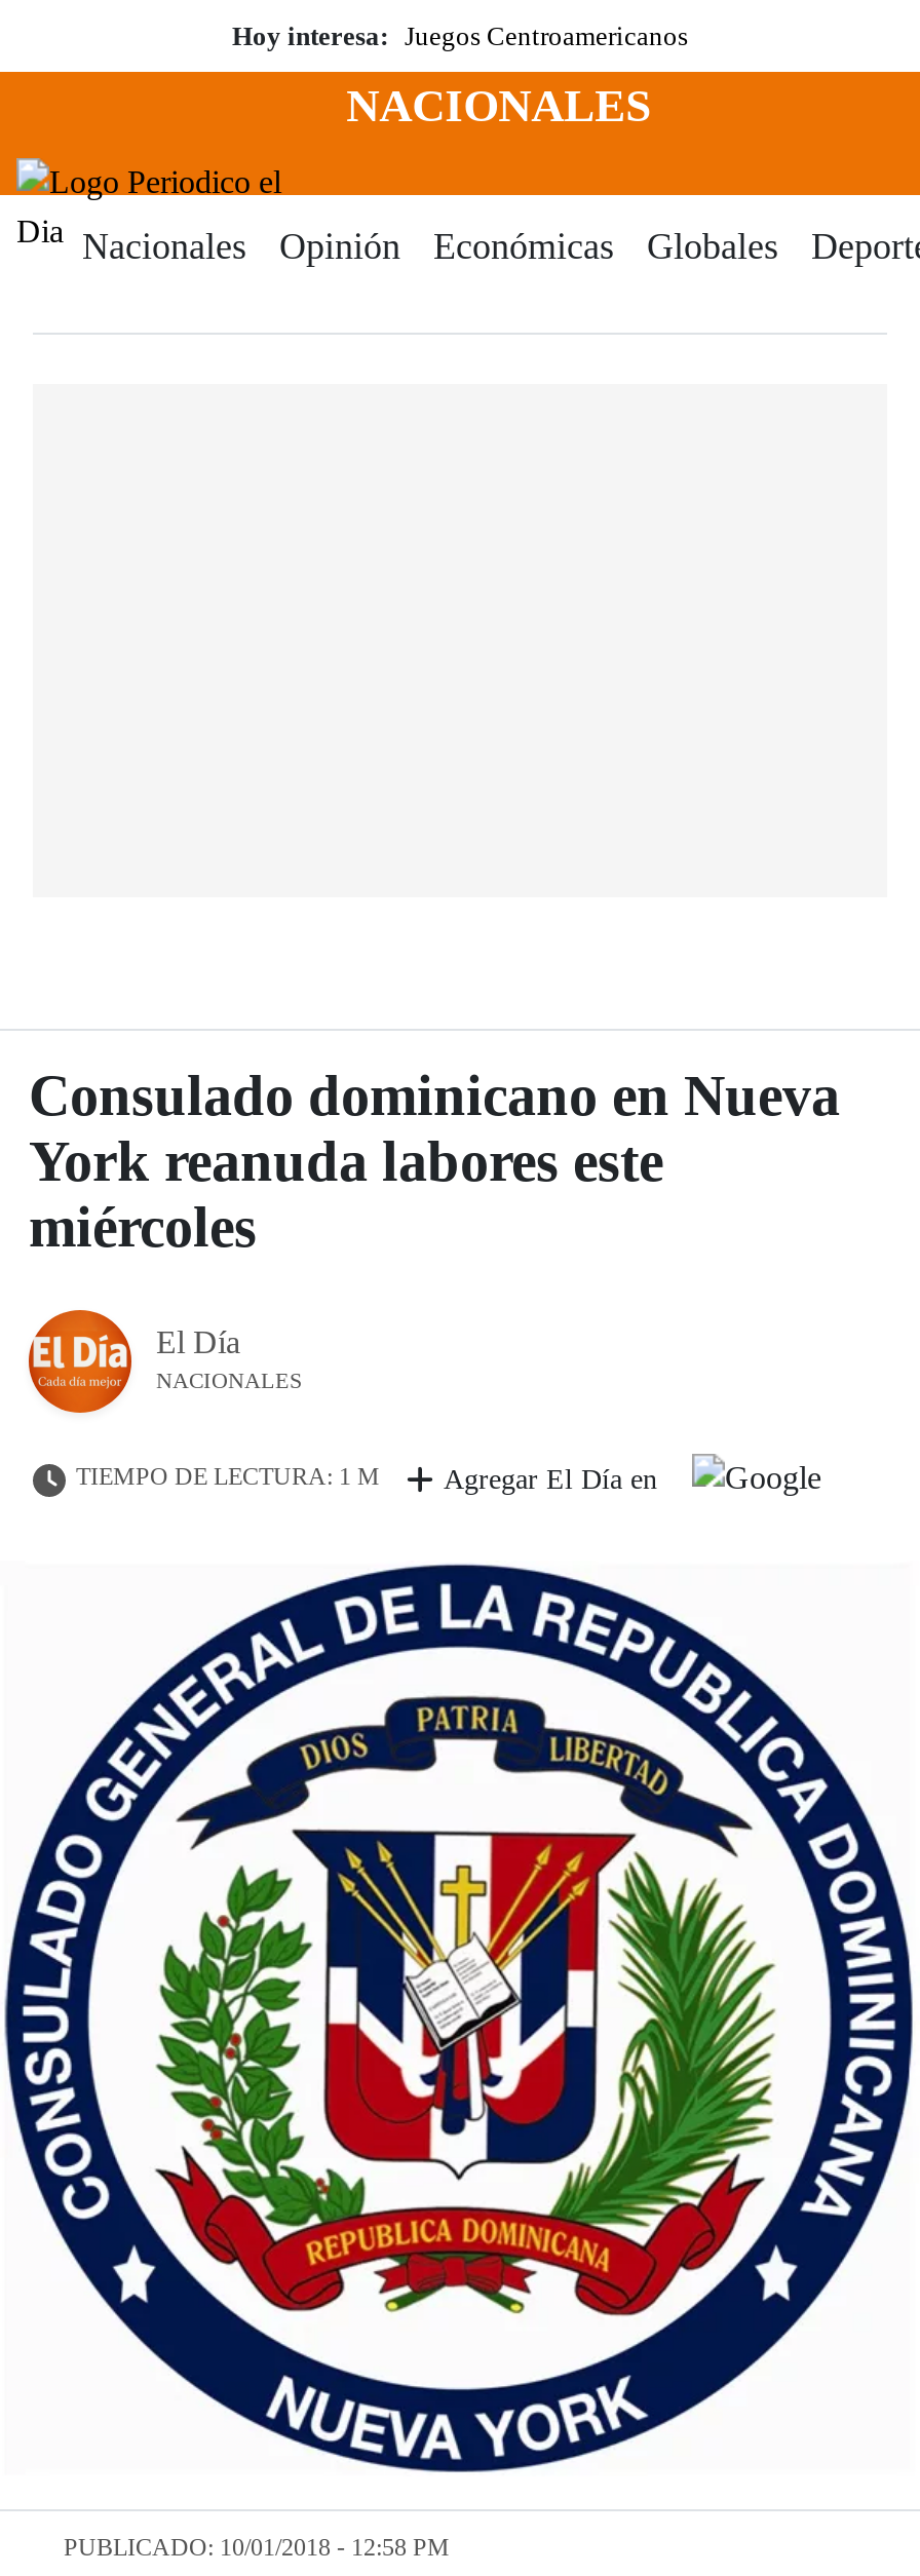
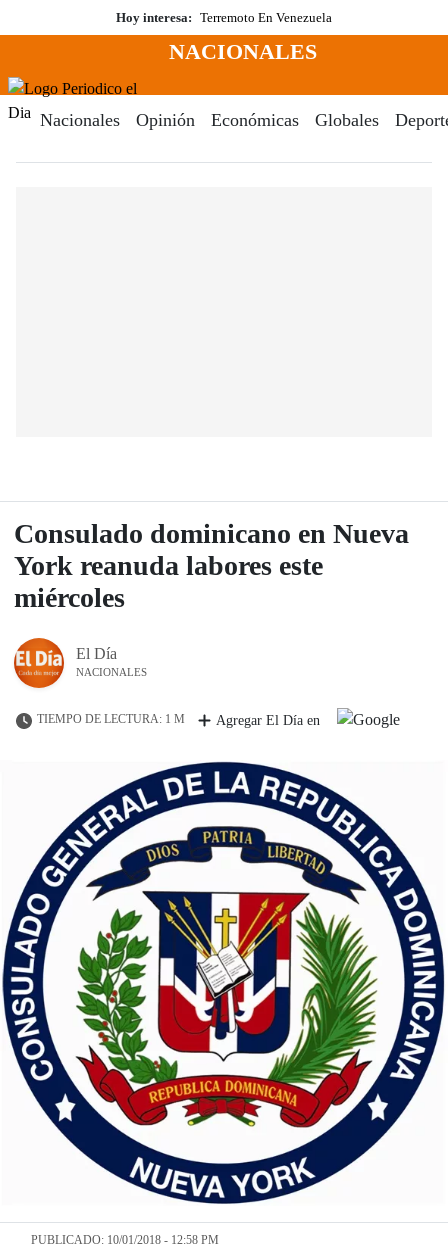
- Hoy interesa: Juegos Centroamericanos
+ Hoy interesa: Terremoto En Venezuela
